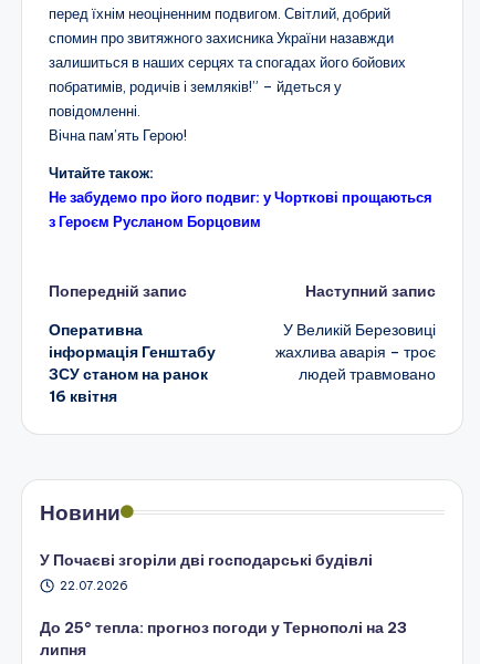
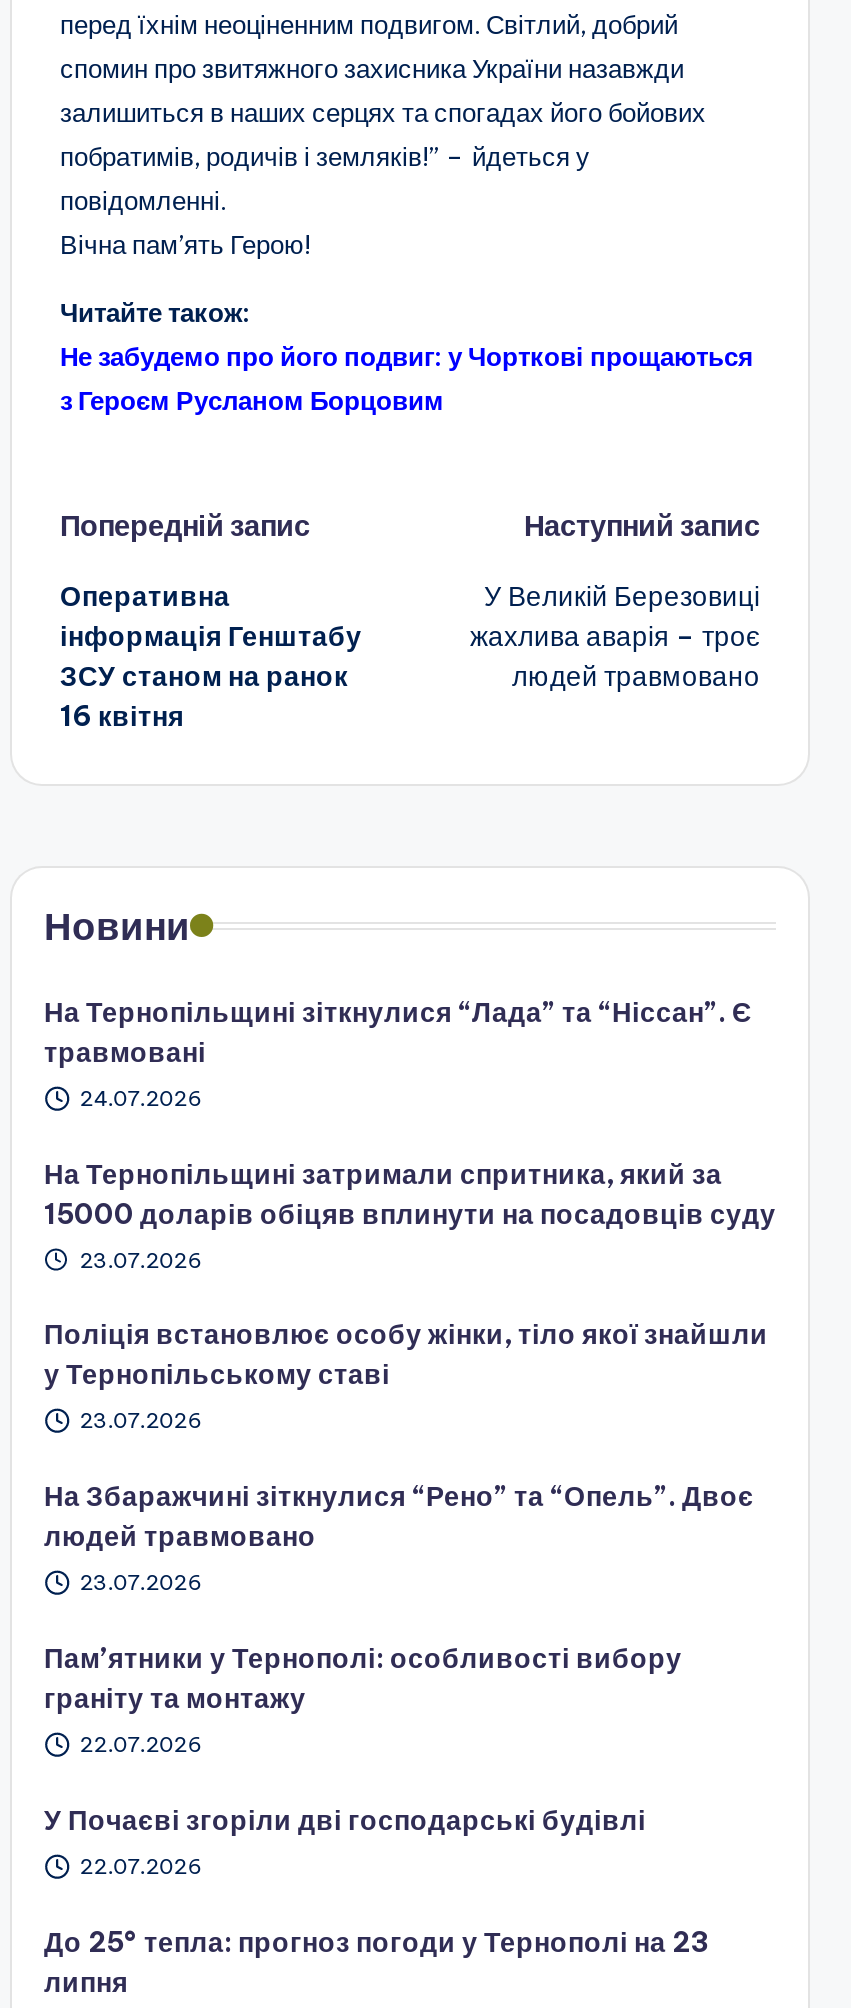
+ На Тернопільщині зіткнулися “Лада” та “Ніссан”. Є
+ травмовані
+ 24.07.2026
+ На Тернопільщині затримали спритника, який за
+ 15000 доларів обіцяв вплинути на посадовців суду
+ 23.07.2026
+ Поліція встановлює особу жінки, тіло якої знайшли
+ у Тернопільському ставі
+ 23.07.2026
+ На Збаражчині зіткнулися “Рено” та “Опель”. Двоє
+ людей травмовано
+ 23.07.2026
+ Пам’ятники у Тернополі: особливості вибору
+ граніту та монтажу
+ 22.07.2026
